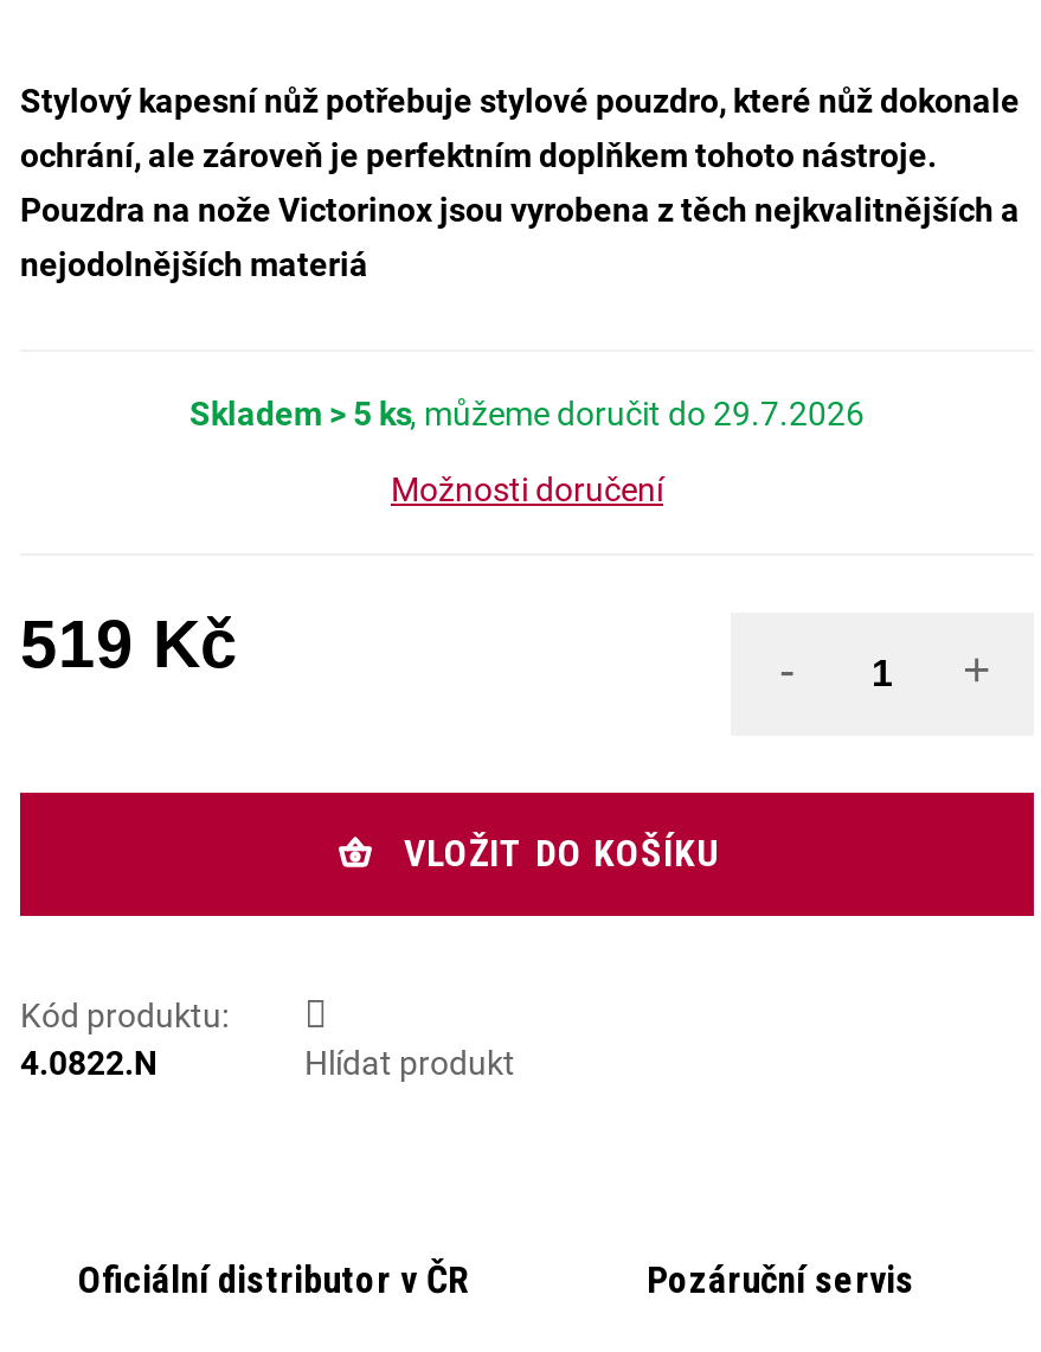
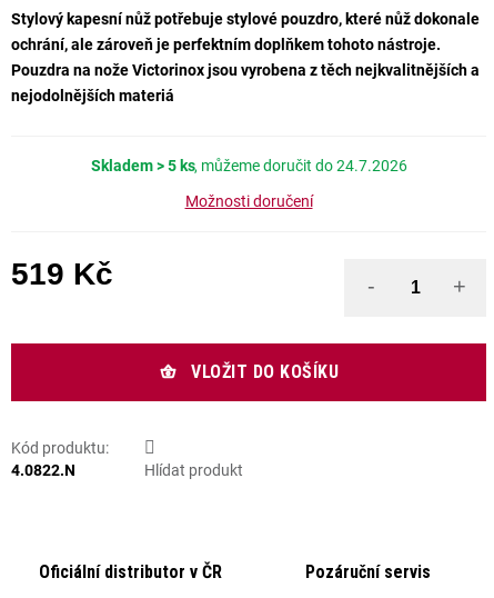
- 29.7.2026
+ 24.7.2026
